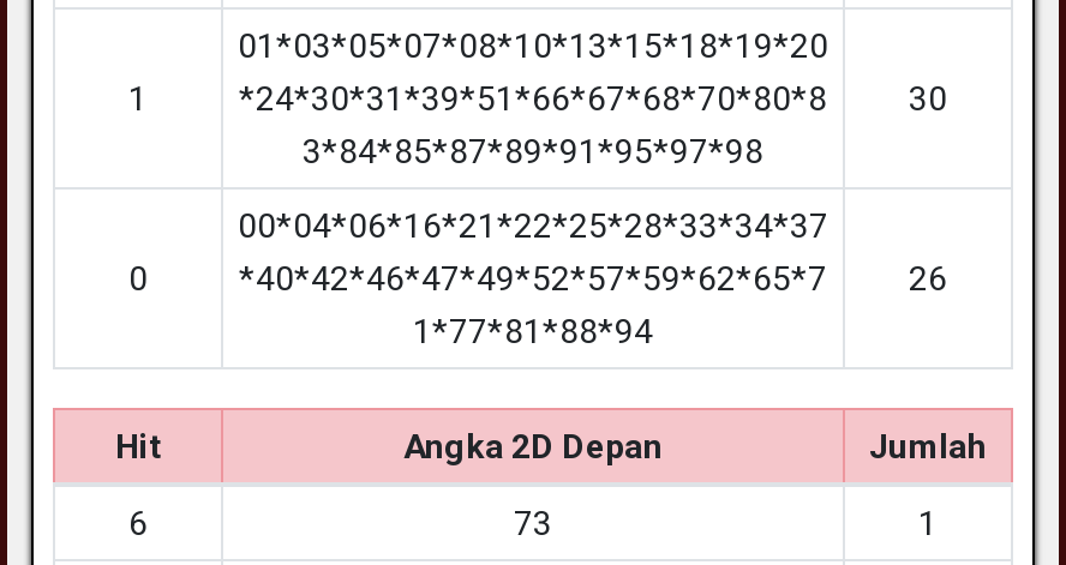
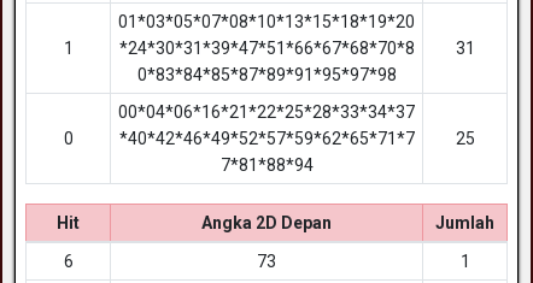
- *24*30*31*39*51*66*67*68*70*80*8
+ *24*30*31*39*47*51*66*67*68*70*8

- 30
+ 31

- 3*84*85*87*89*91*95*97*98
+ 0*83*84*85*87*89*91*95*97*98

- *40*42*46*47*49*52*57*59*62*65*7
+ *40*42*46*49*52*57*59*62*65*71*7

- 26
+ 25

- 1*77*81*88*94
+ 7*81*88*94
